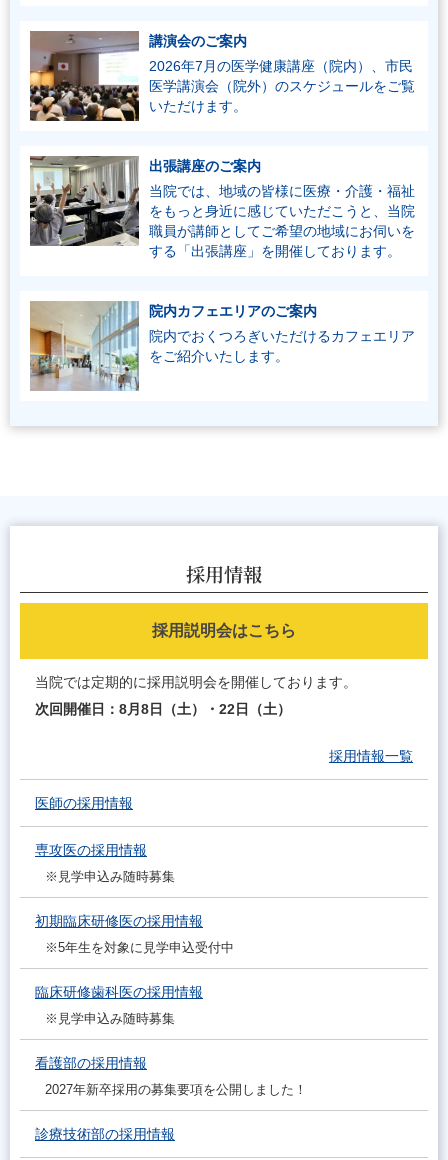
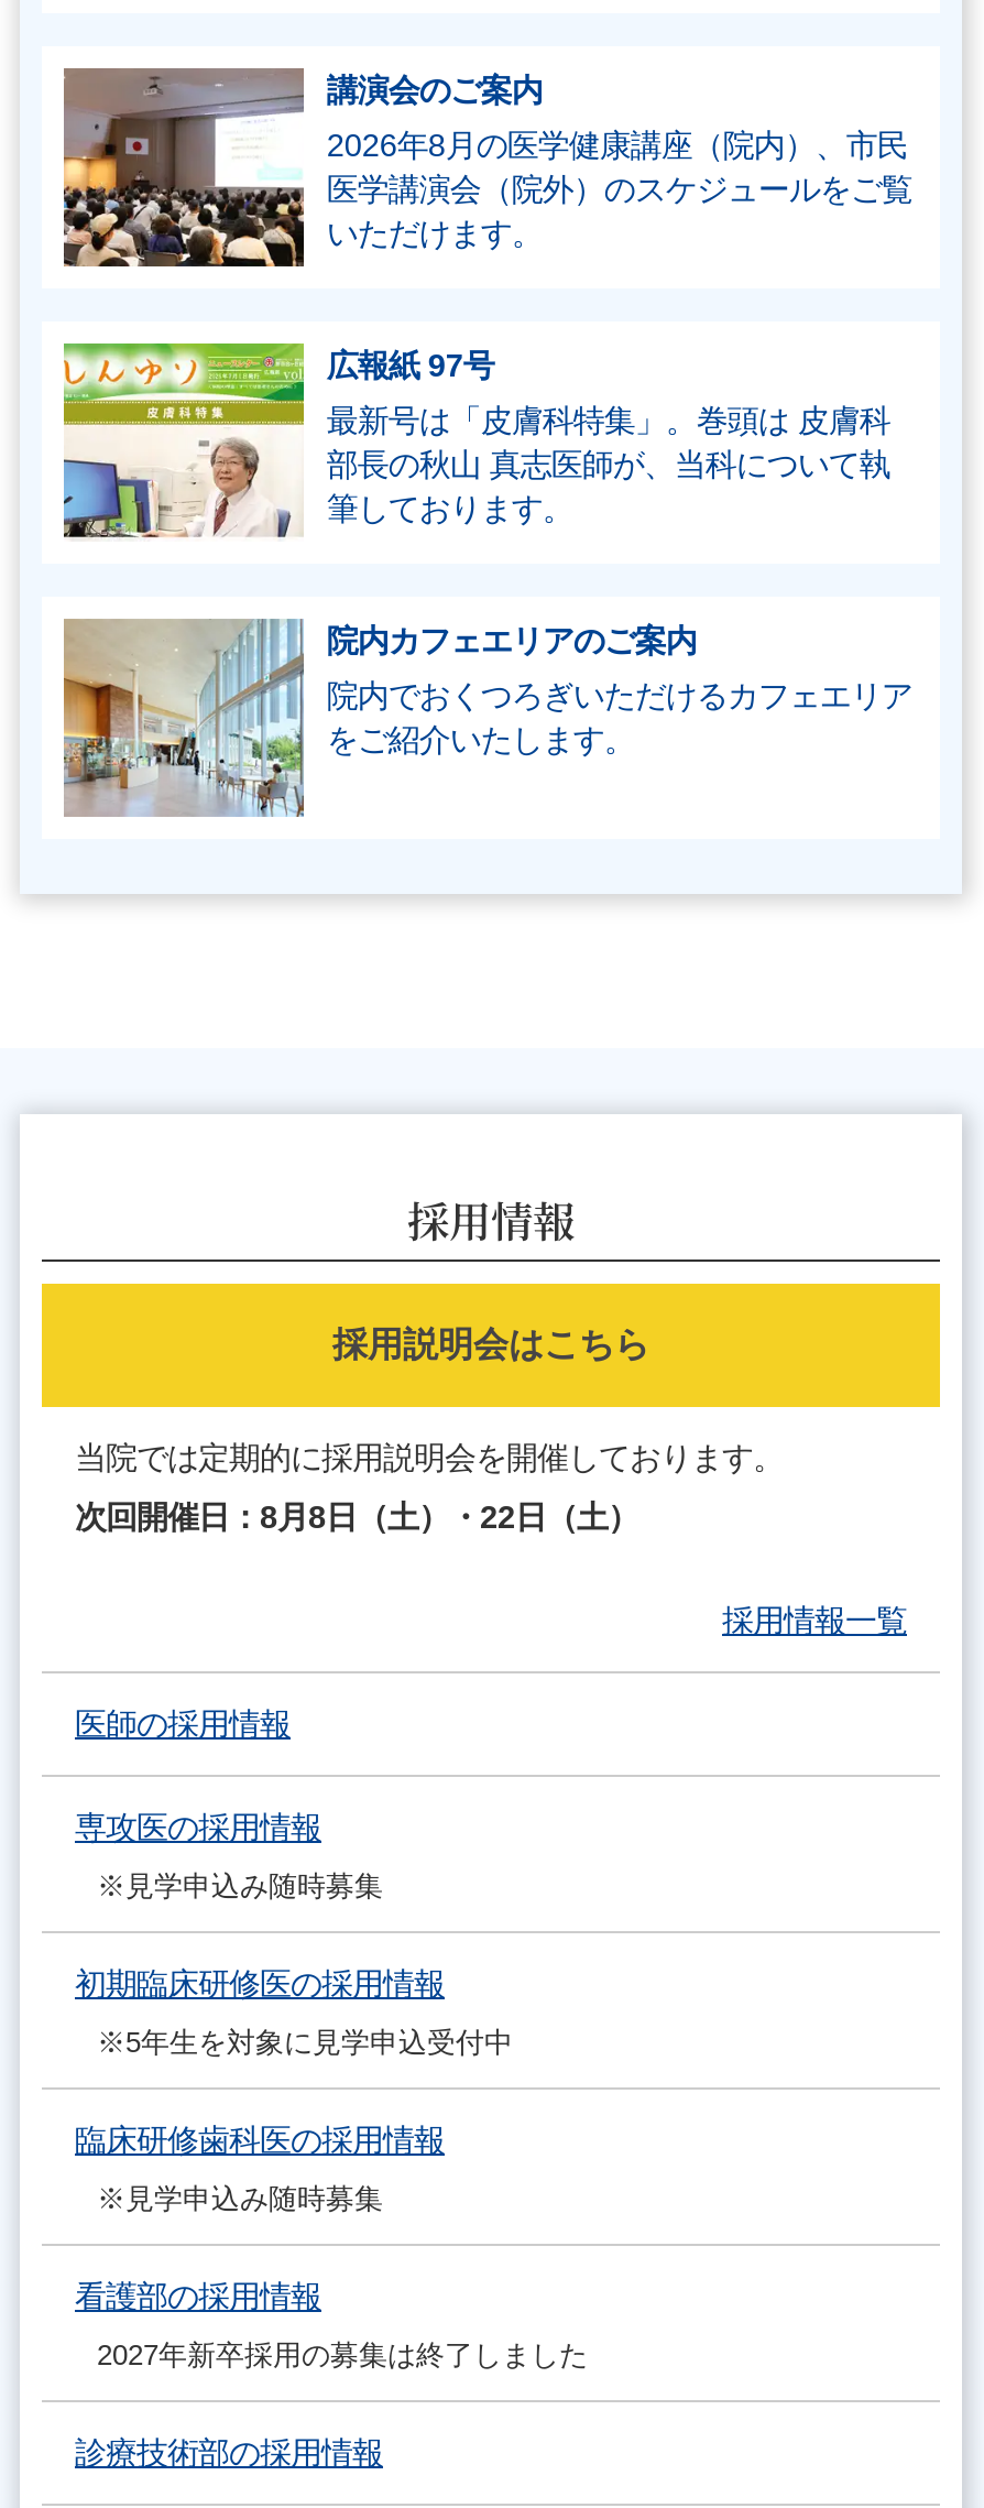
- 2026年7月の医学健康講座（院内）、市民
+ 2026年8月の医学健康講座（院内）、市民

- [image]
- 出張講座のご案内
+ [image]
+ 広報紙 97号

- 当院では、地域の皆様に医療・介護・福祉
- をもっと身近に感じていただこうと、当院
- 職員が講師としてご希望の地域にお伺いを
- する「出張講座」を開催しております。
+ 最新号は「皮膚科特集」。巻頭は 皮膚科
+ 部長の秋山 真志医師が、当科について執
+ 筆しております。

- 2027年新卒採用の募集要項を公開しました！
+ 2027年新卒採用の募集は終了しました
